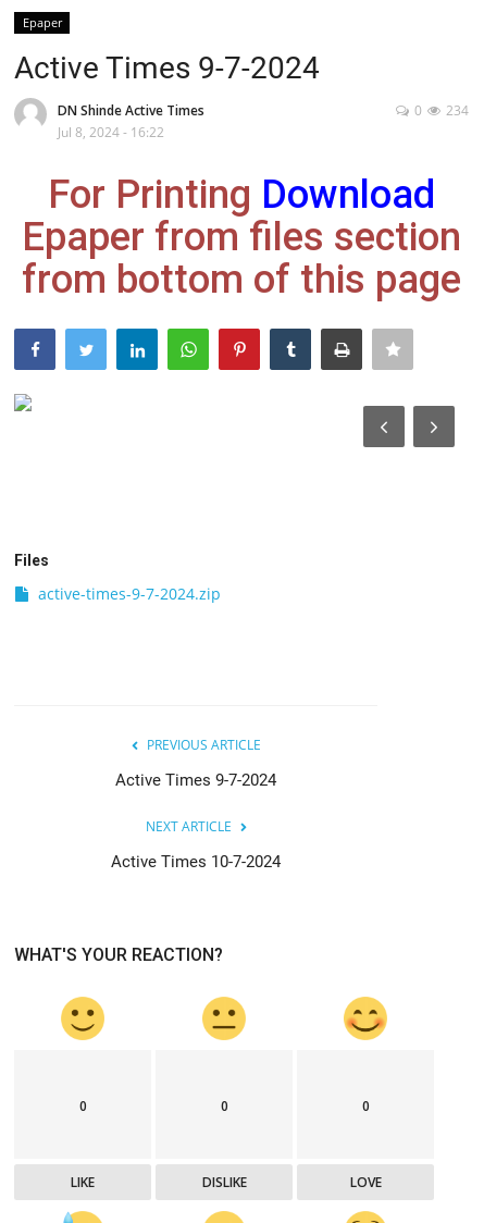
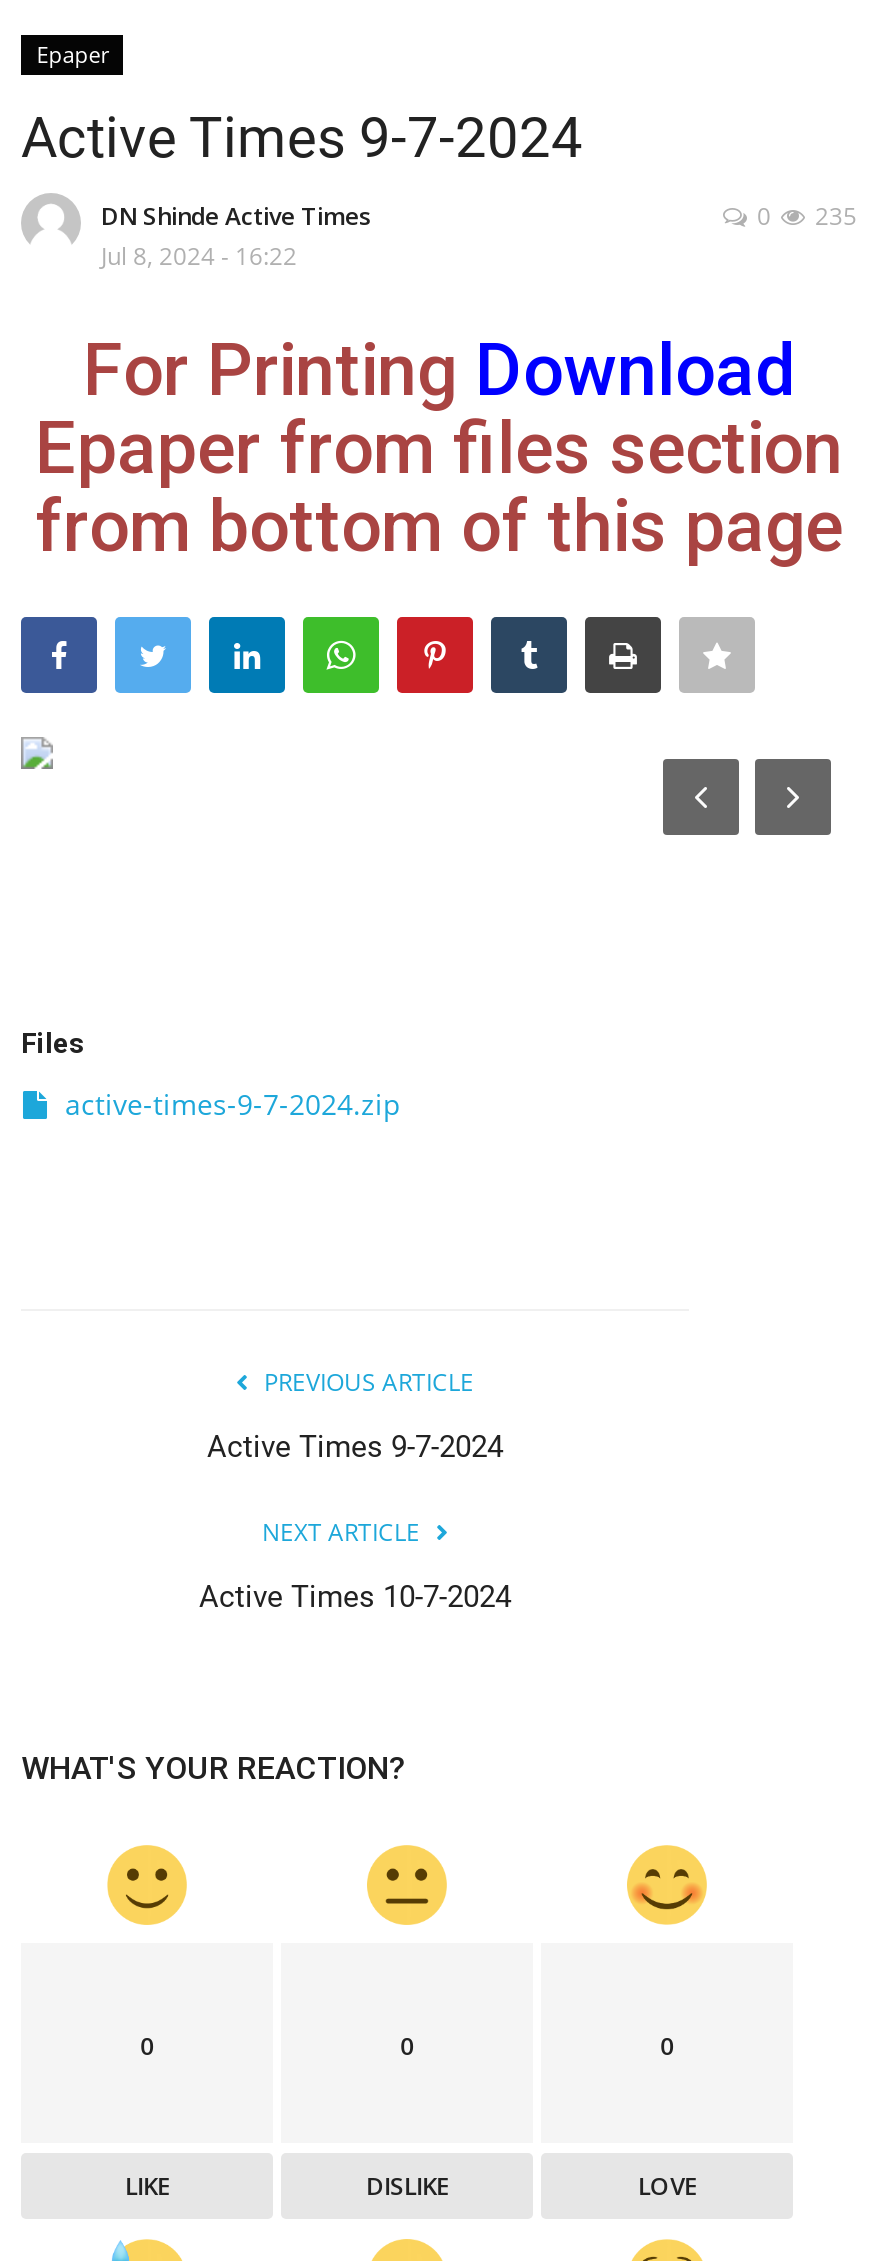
- 0 234
+ 0 235
